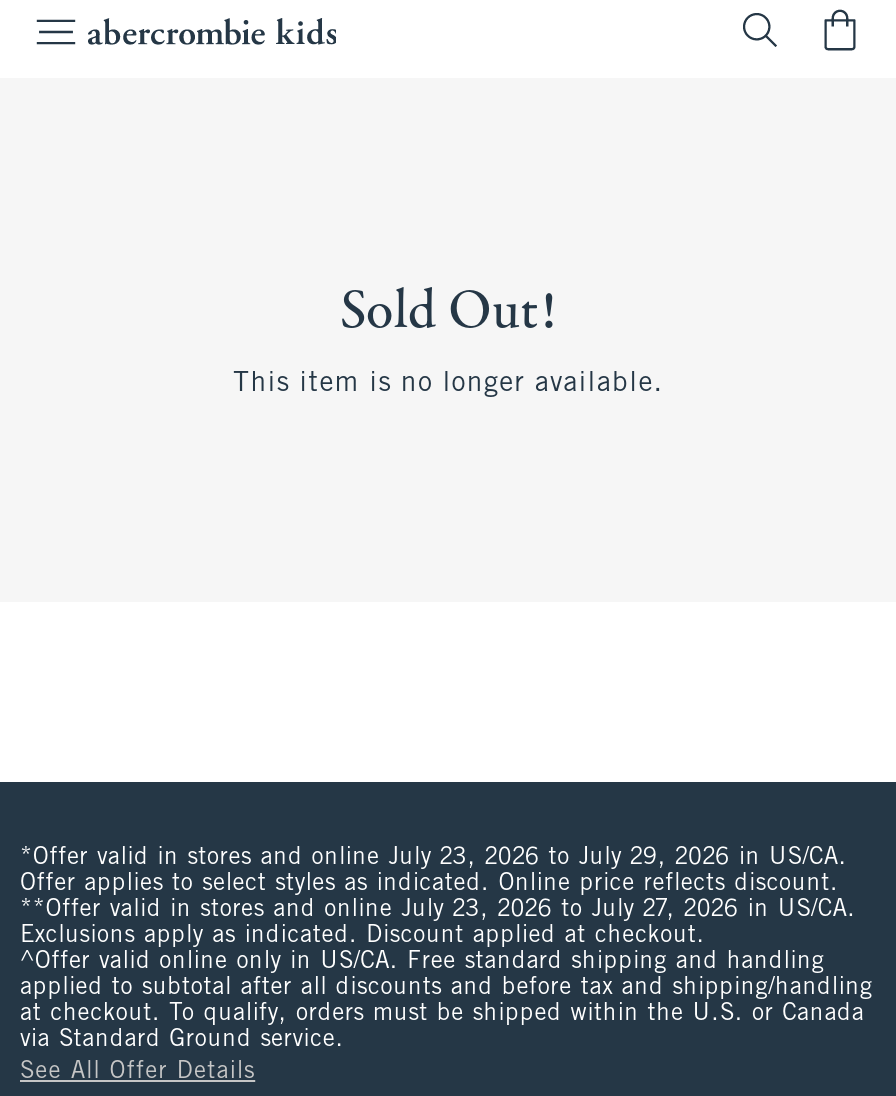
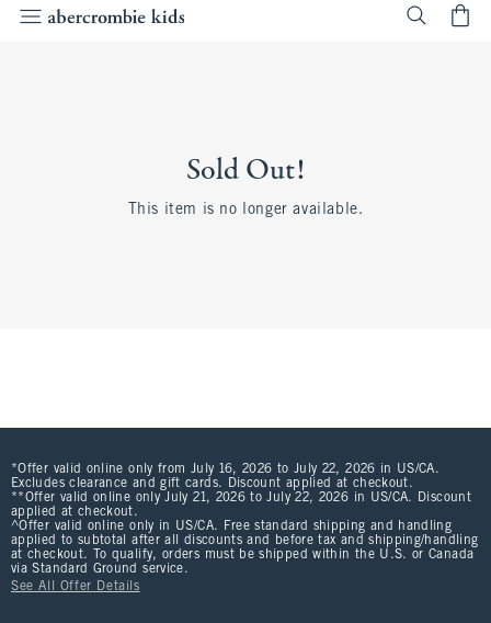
- *Offer valid in stores and online July 23, 2026 to July 29, 2026 in US/CA.
- Offer applies to select styles as indicated. Online price reflects discount.
- **Offer valid in stores and online July 23, 2026 to July 27, 2026 in US/CA.
- Exclusions apply as indicated. Discount applied at checkout.
+ *Offer valid online only from July 16, 2026 to July 22, 2026 in US/CA.
+ Excludes clearance and gift cards. Discount applied at checkout.
+ **Offer valid online only July 21, 2026 to July 22, 2026 in US/CA. Discount
+ applied at checkout.
